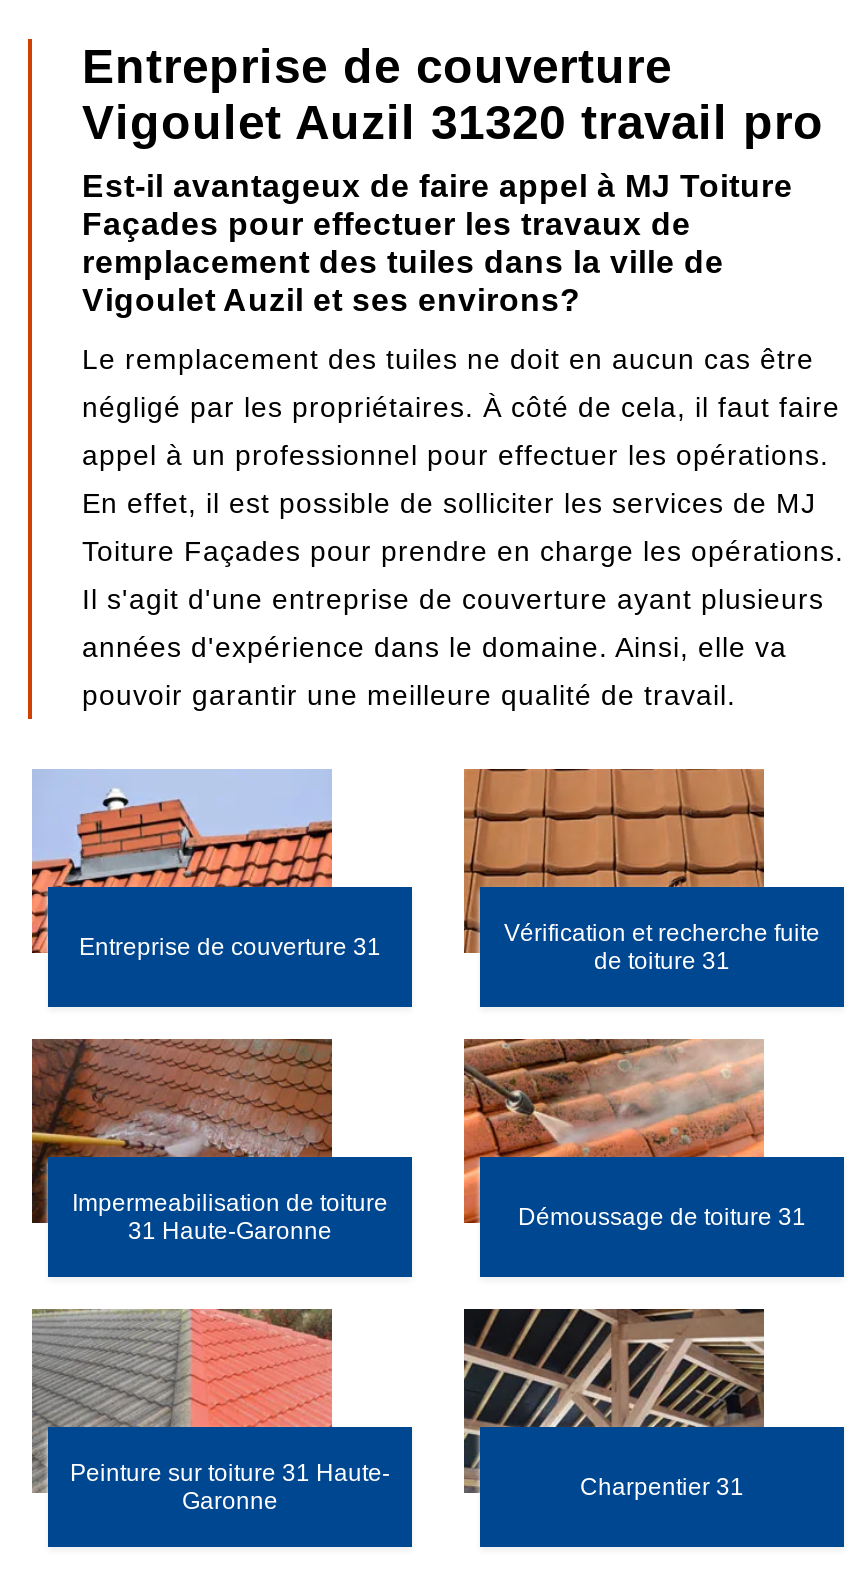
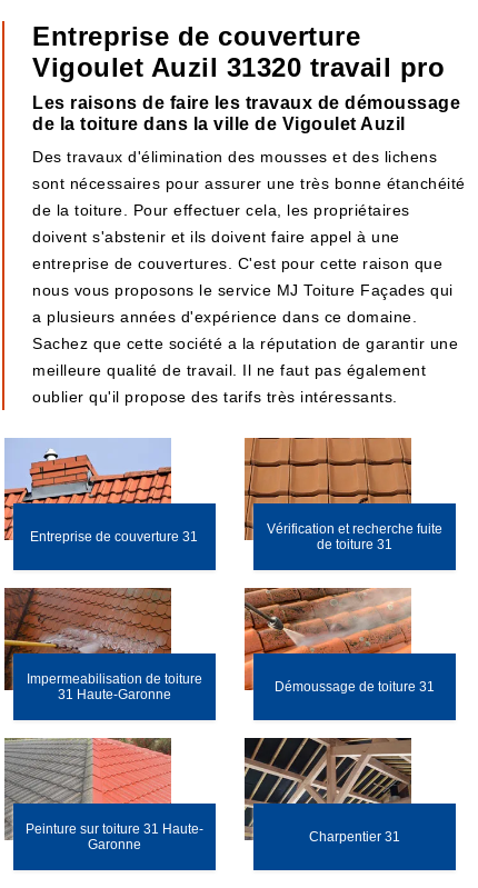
- Est-il avantageux de faire appel à MJ Toiture
- Façades pour effectuer les travaux de
- remplacement des tuiles dans la ville de
- Vigoulet Auzil et ses environs?
- Le remplacement des tuiles ne doit en aucun cas être
- négligé par les propriétaires. À côté de cela, il faut faire
- appel à un professionnel pour effectuer les opérations.
- En effet, il est possible de solliciter les services de MJ
- Toiture Façades pour prendre en charge les opérations.
- Il s'agit d'une entreprise de couverture ayant plusieurs
- années d'expérience dans le domaine. Ainsi, elle va
- pouvoir garantir une meilleure qualité de travail.
+ Les raisons de faire les travaux de démoussage
+ de la toiture dans la ville de Vigoulet Auzil
+ Des travaux d'élimination des mousses et des lichens
+ sont nécessaires pour assurer une très bonne étanchéité
+ de la toiture. Pour effectuer cela, les propriétaires
+ doivent s'abstenir et ils doivent faire appel à une
+ entreprise de couvertures. C'est pour cette raison que
+ nous vous proposons le service MJ Toiture Façades qui
+ a plusieurs années d'expérience dans ce domaine.
+ Sachez que cette société a la réputation de garantir une
+ meilleure qualité de travail. Il ne faut pas également
+ oublier qu'il propose des tarifs très intéressants.
